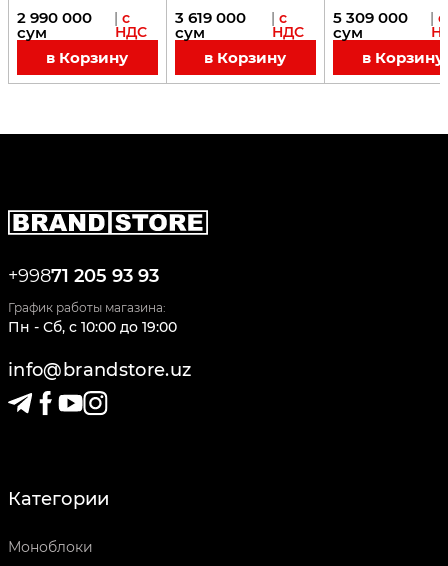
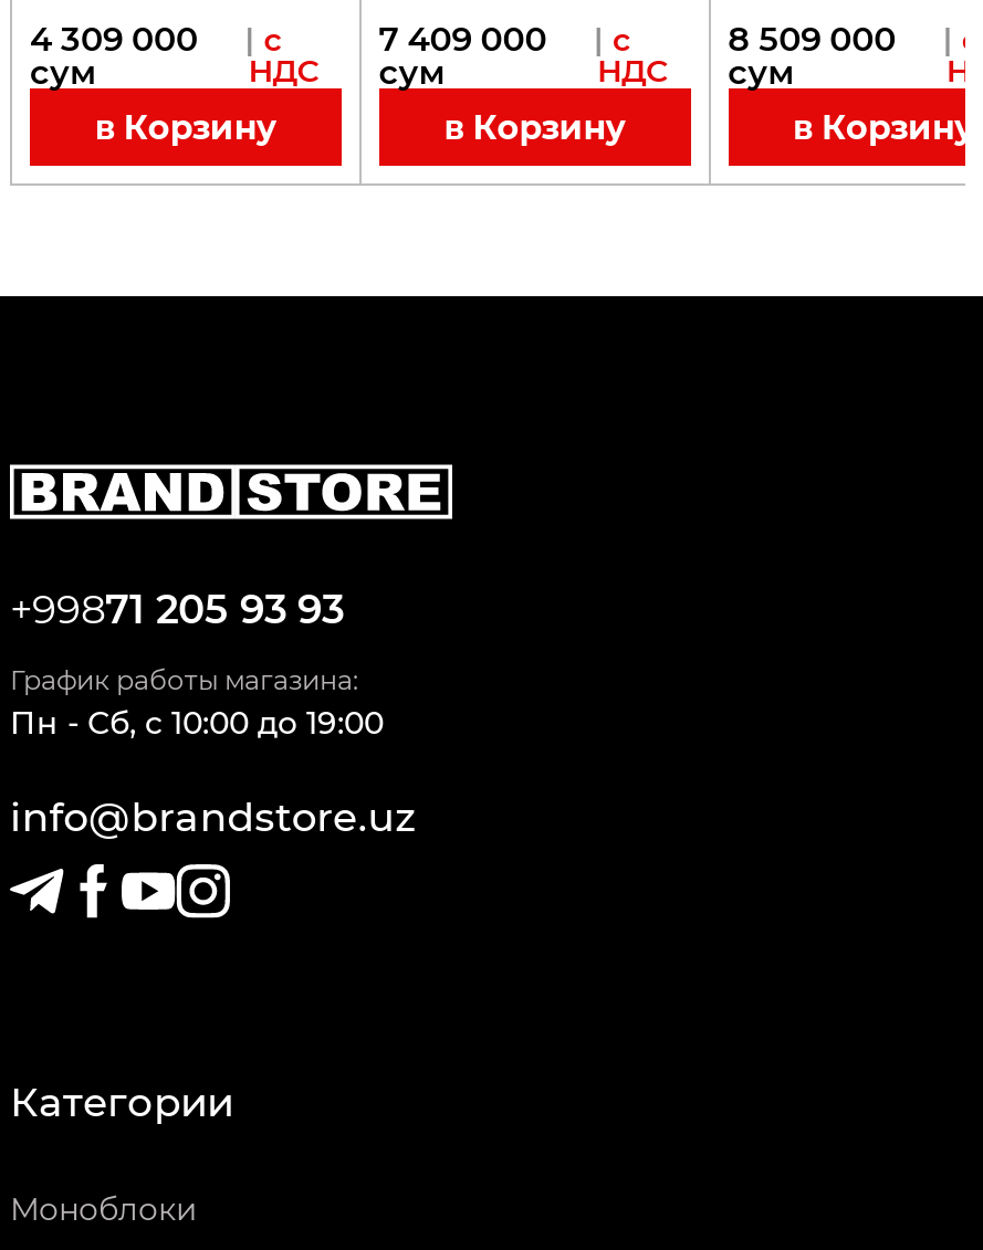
- 2 990 000
+ 4 309 000

- 3 619 000
+ 7 409 000

- 5 309 000
+ 8 509 000
